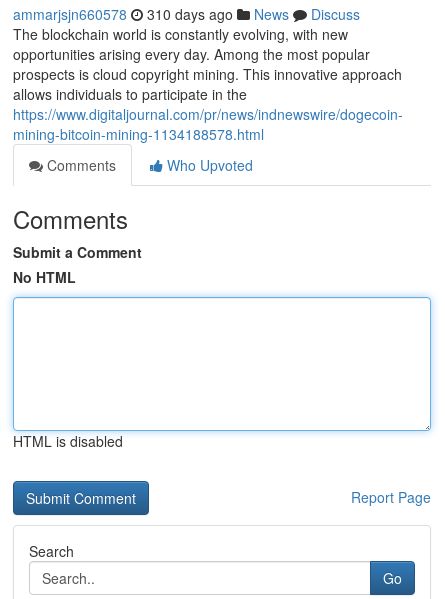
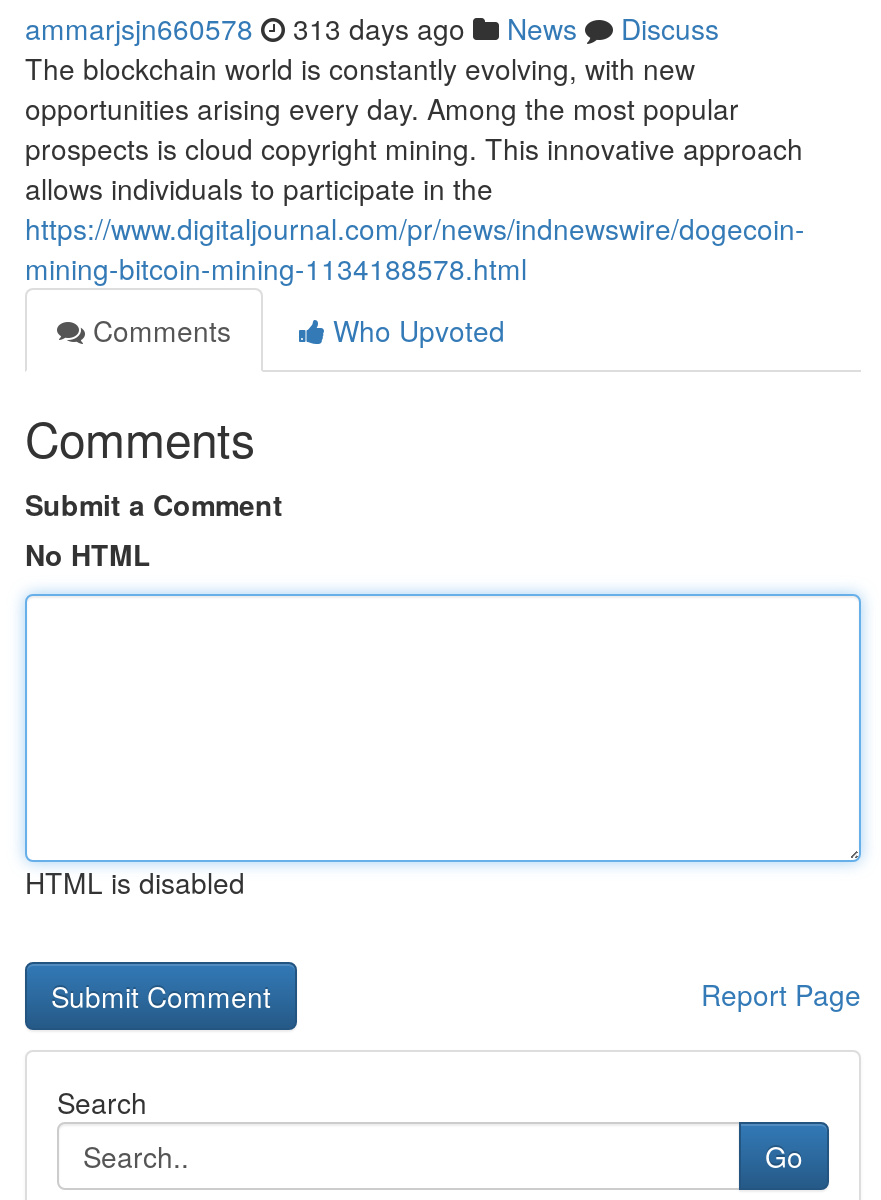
- ammarjsjn660578 310 days ago News Discuss
+ ammarjsjn660578 313 days ago News Discuss
